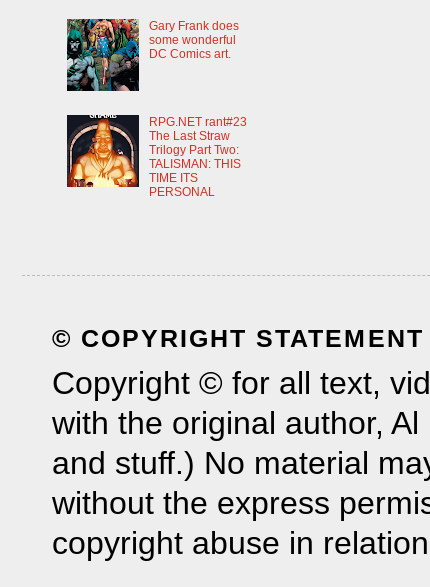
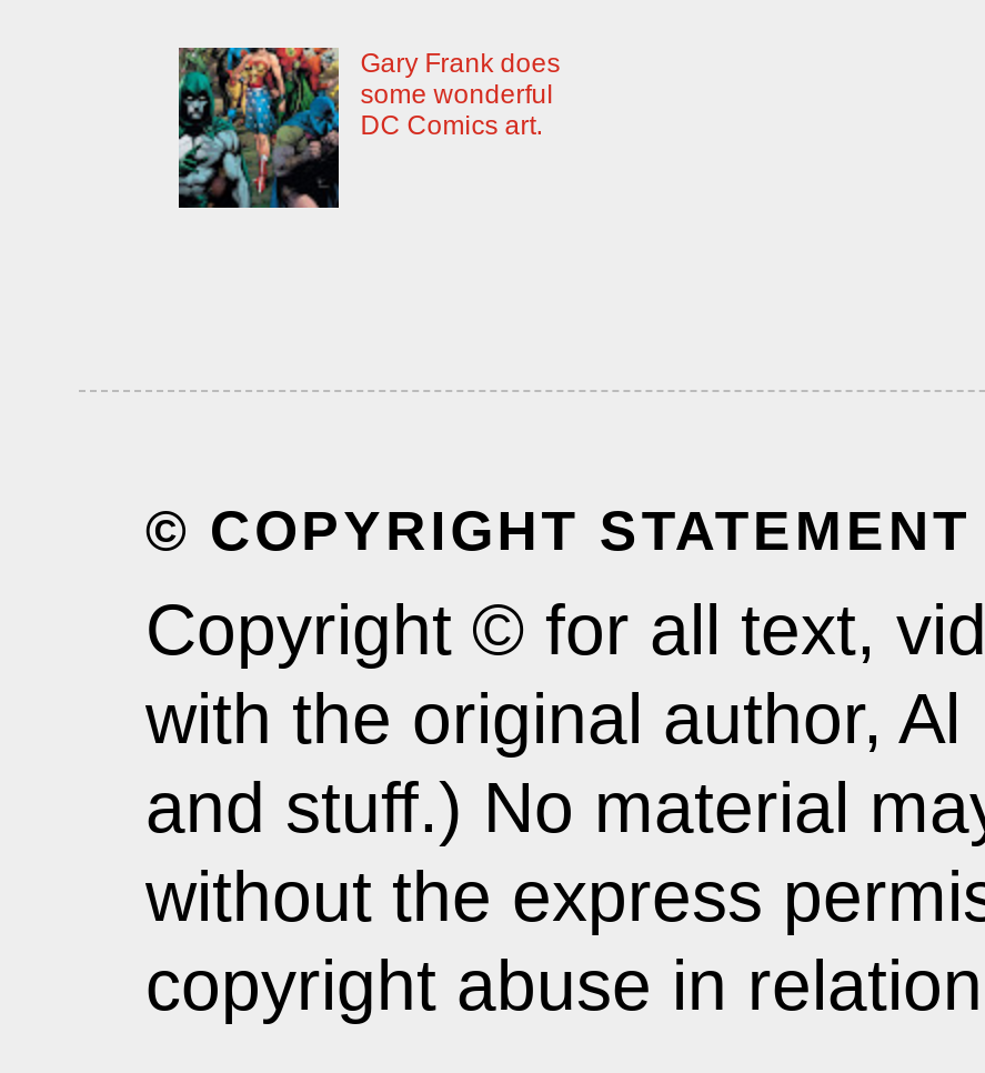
- [image]
- RPG.NET rant#23
- The Last Straw
- Trilogy Part Two:
- TALISMAN: THIS
- TIME ITS
- PERSONAL
